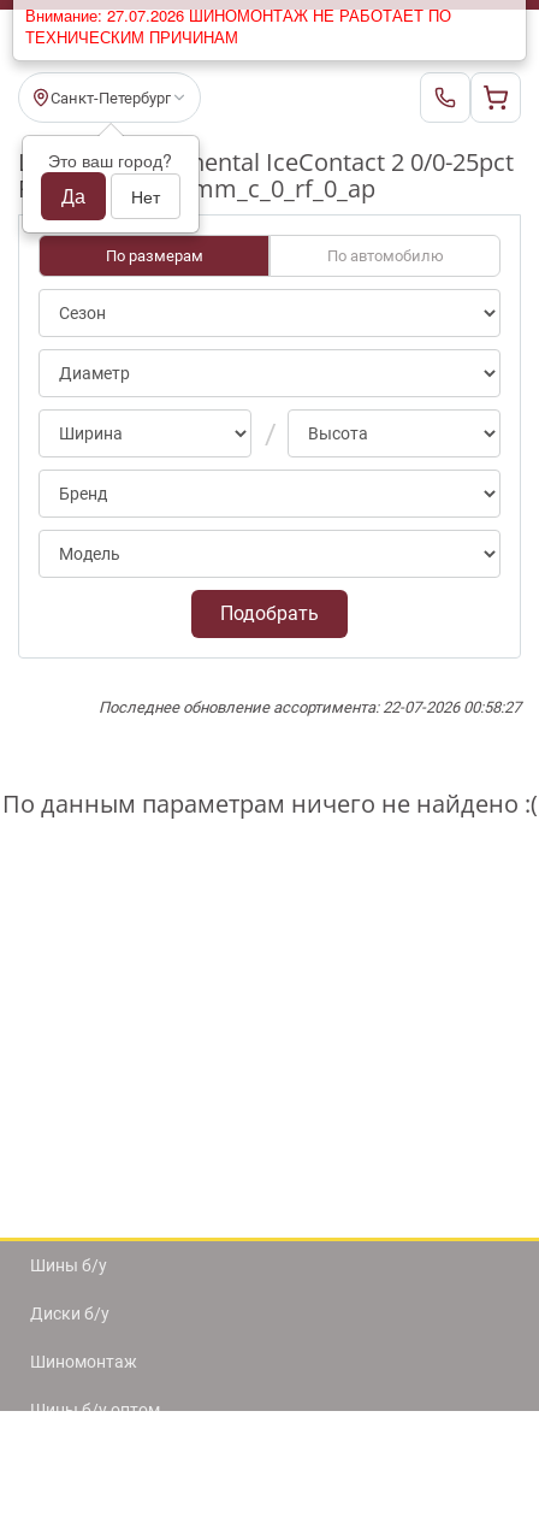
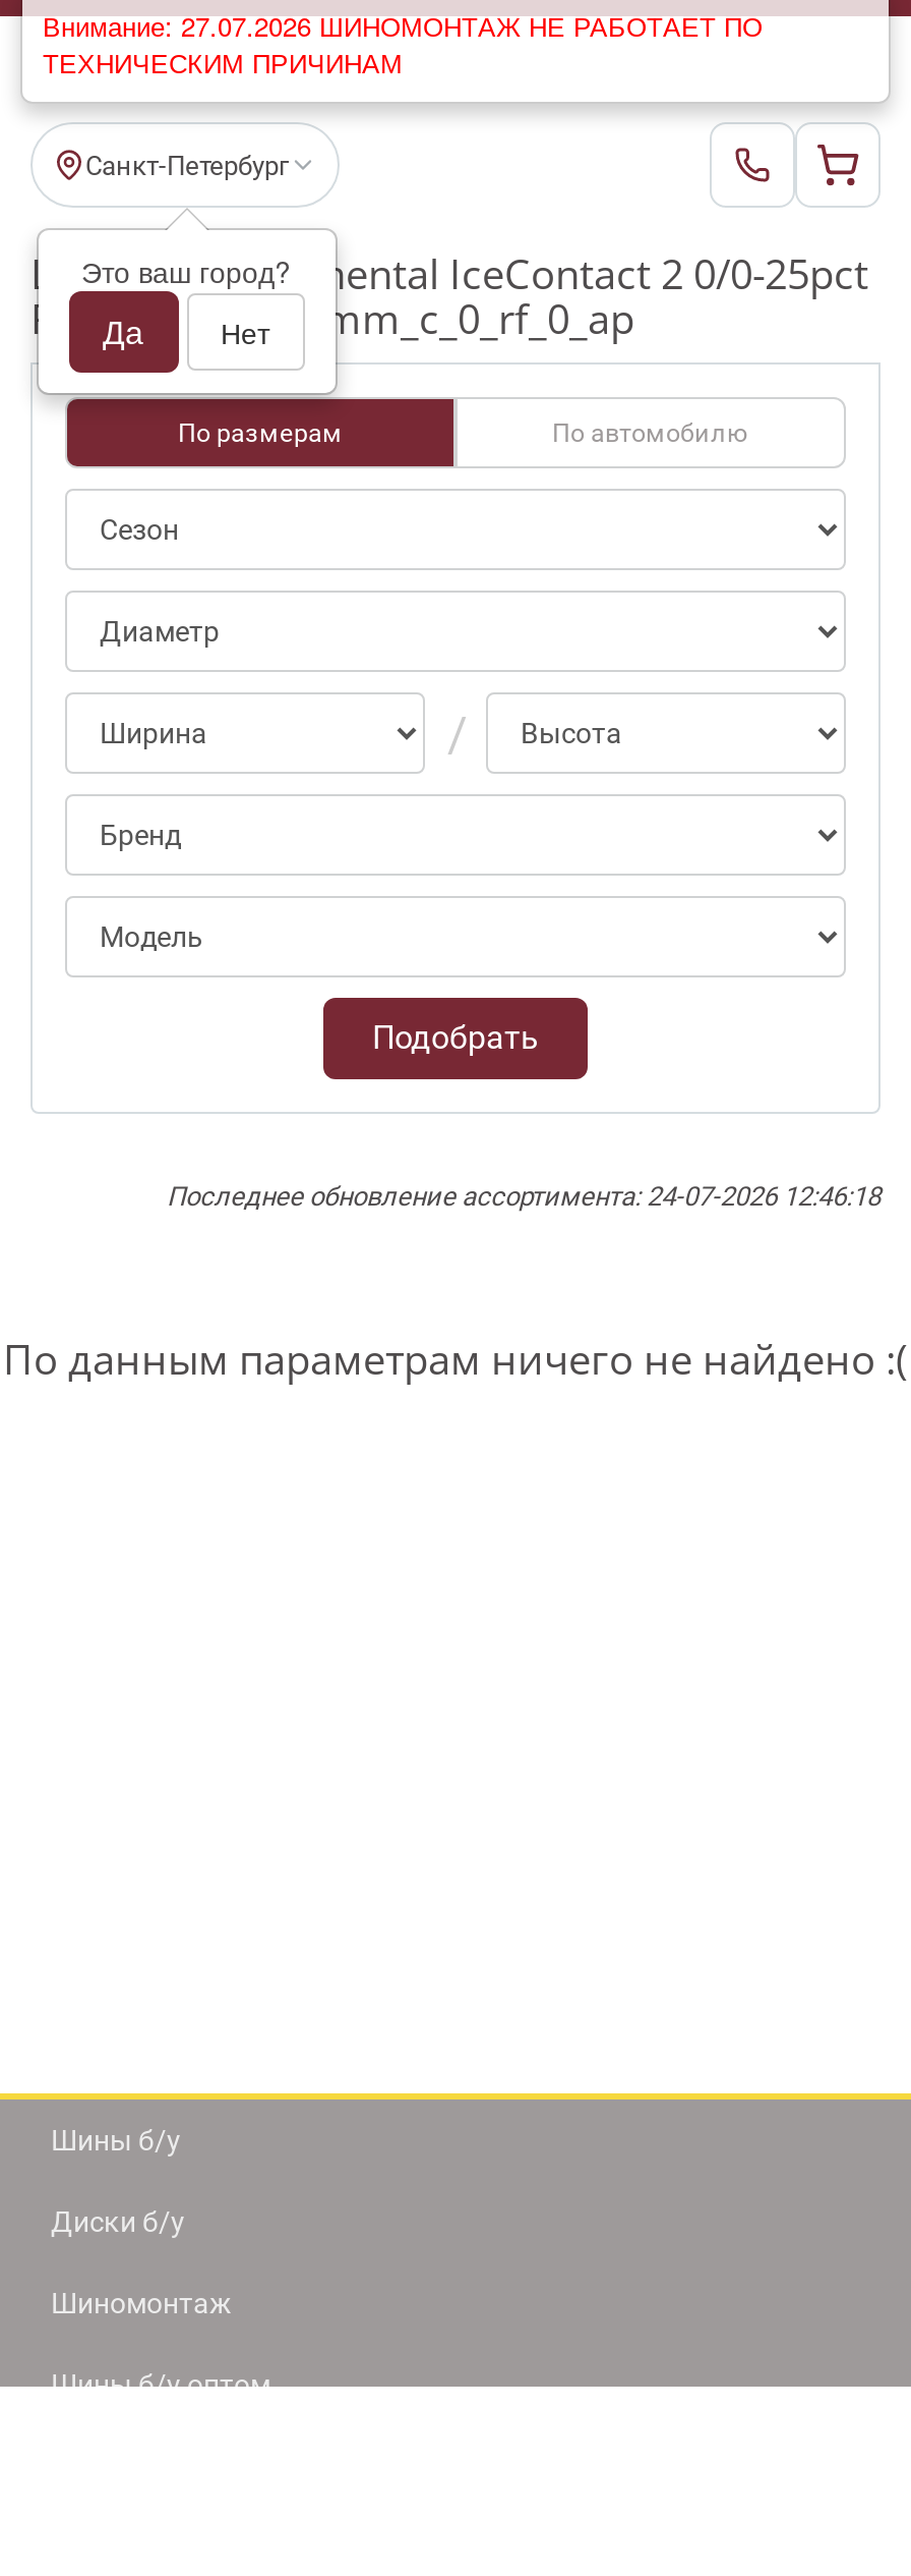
- Последнее обновление ассортимента: 22-07-2026 00:58:27
+ Последнее обновление ассортимента: 24-07-2026 12:46:18
